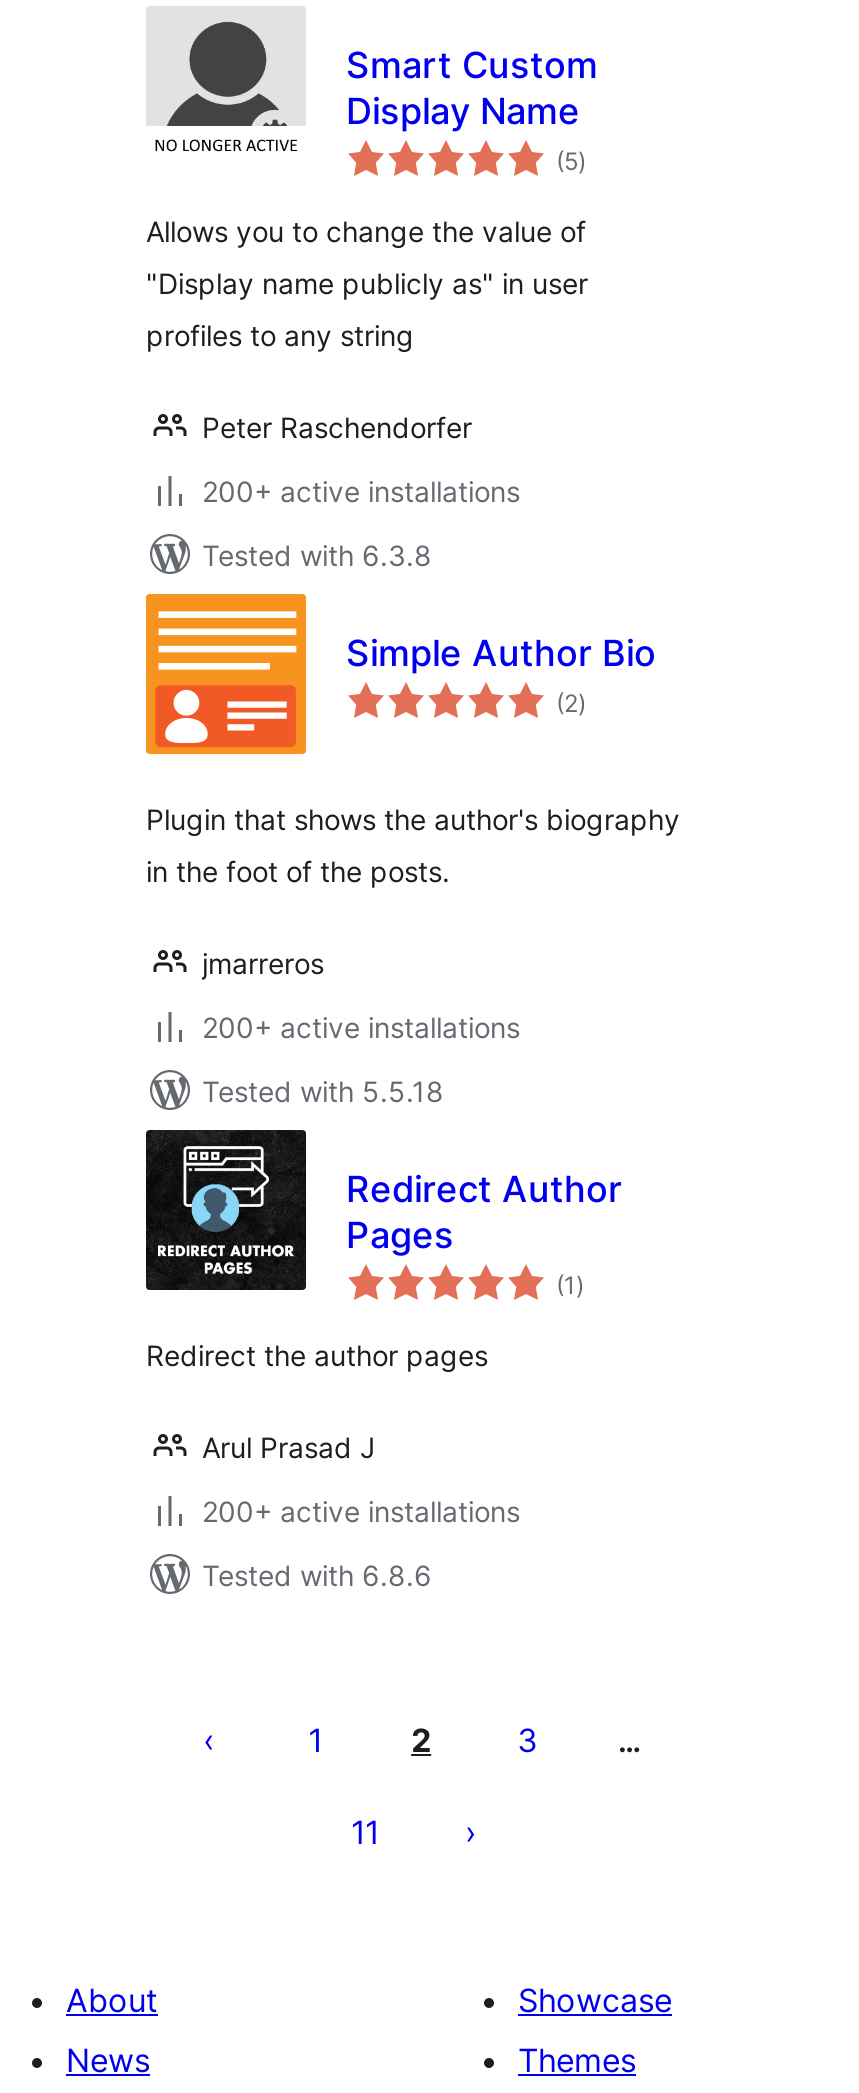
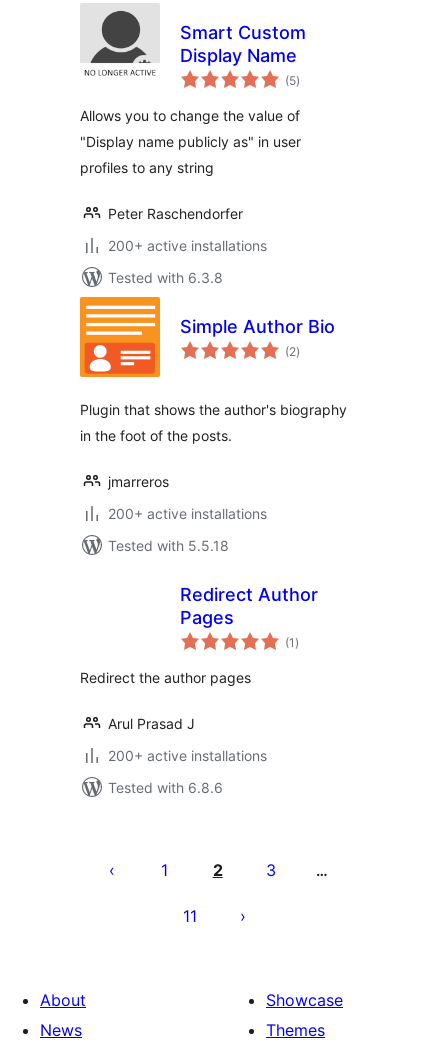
- [image]
